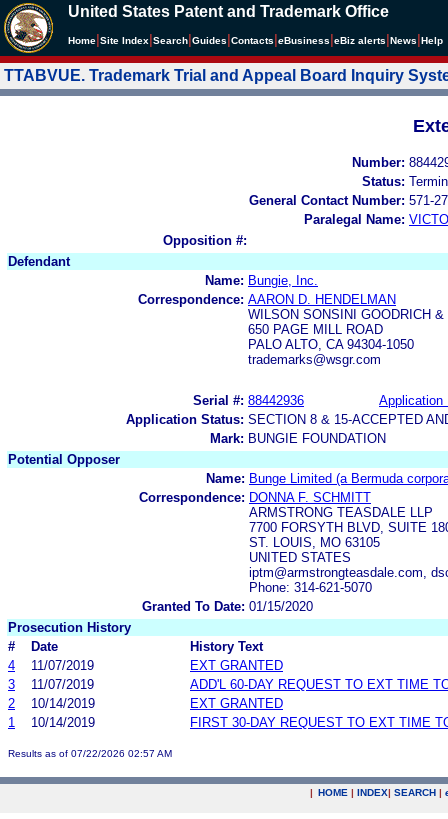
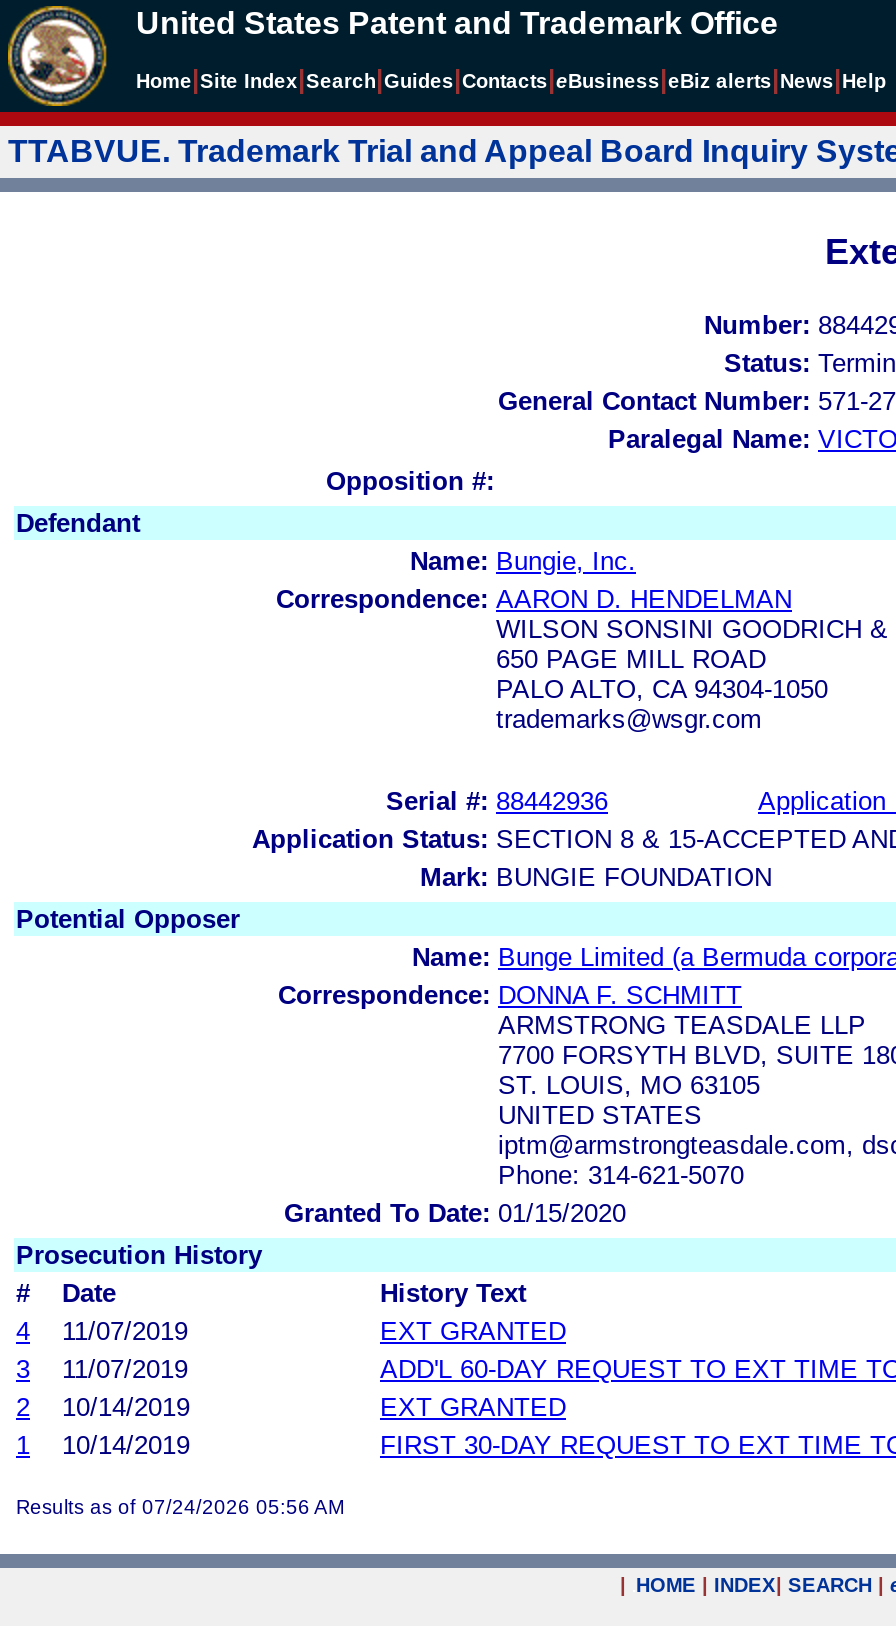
- Results as of 07/22/2026 02:57 AM
+ Results as of 07/24/2026 05:56 AM
